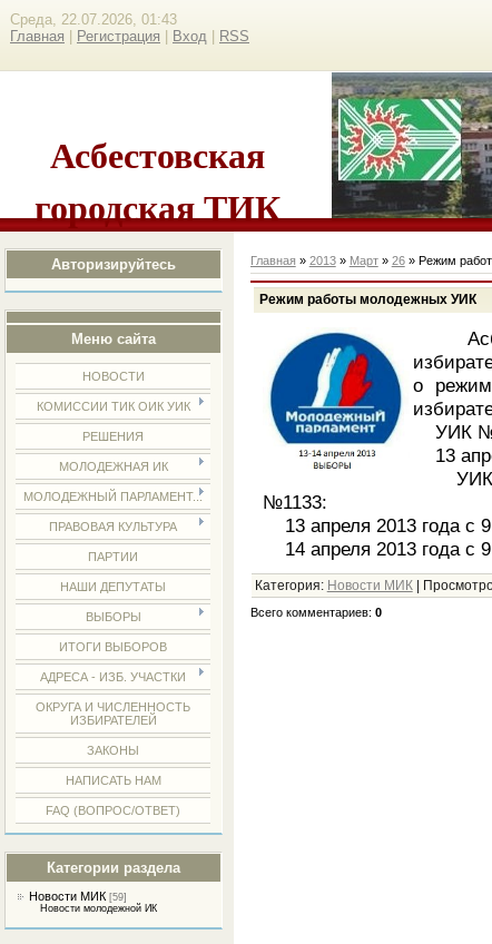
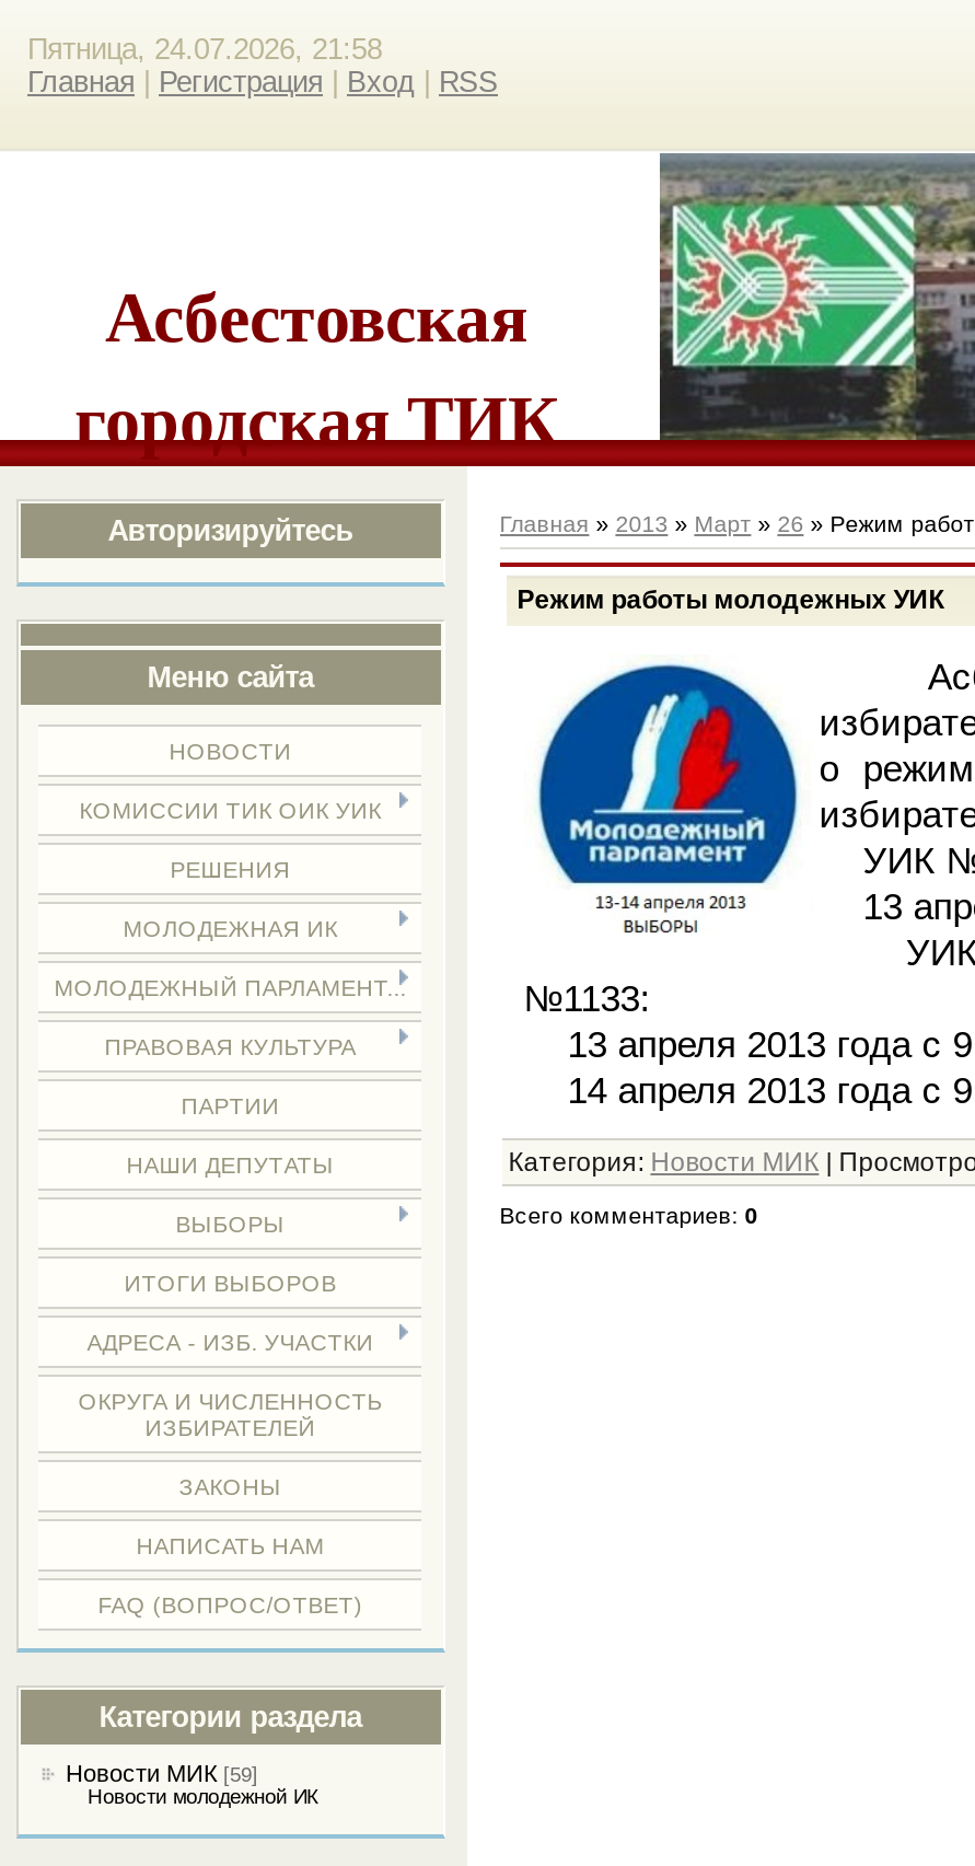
- Среда, 22.07.2026, 01:43
+ Пятница, 24.07.2026, 21:58
